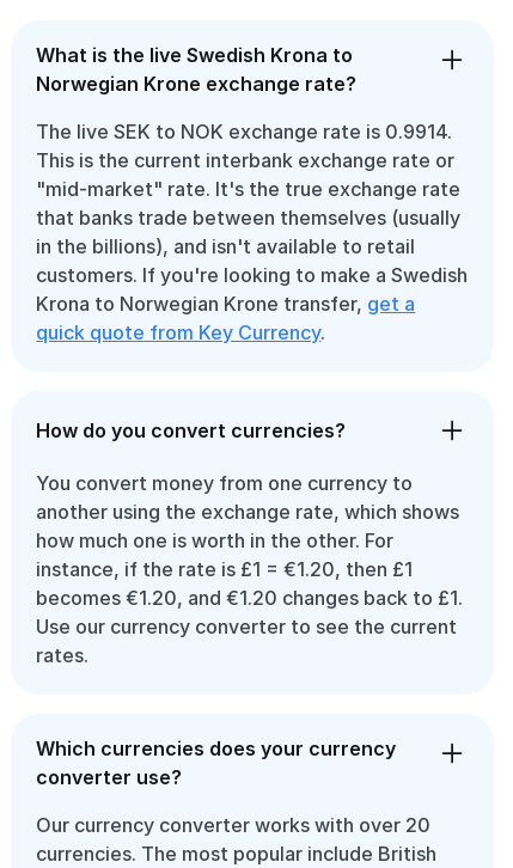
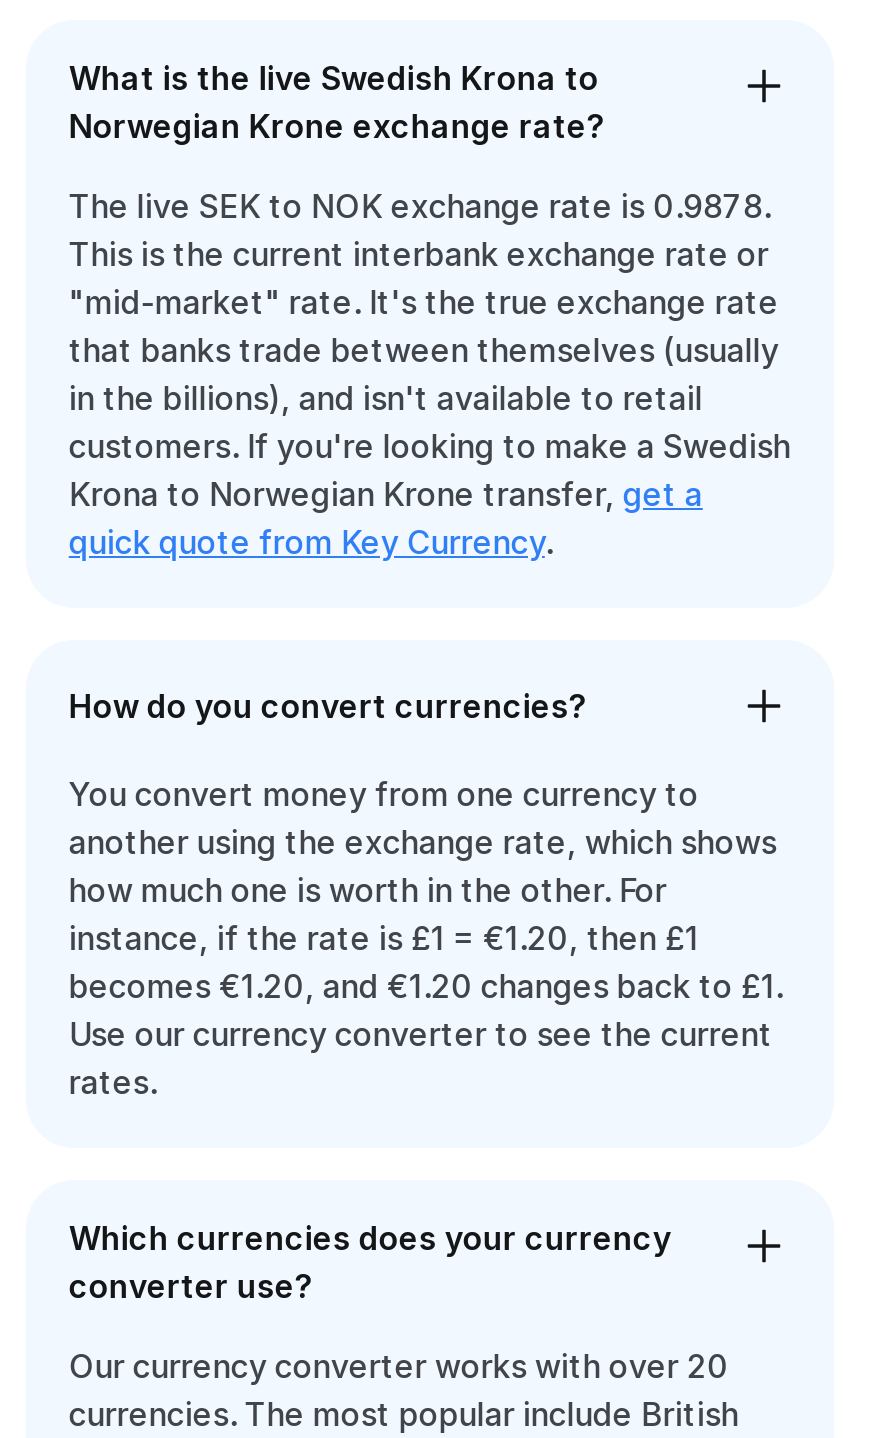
- The live SEK to NOK exchange rate is 0.9914.
+ The live SEK to NOK exchange rate is 0.9878.
